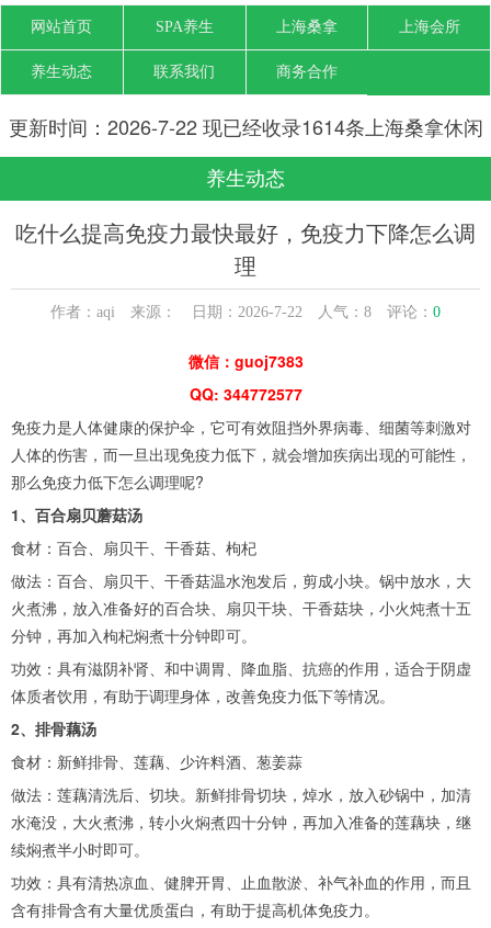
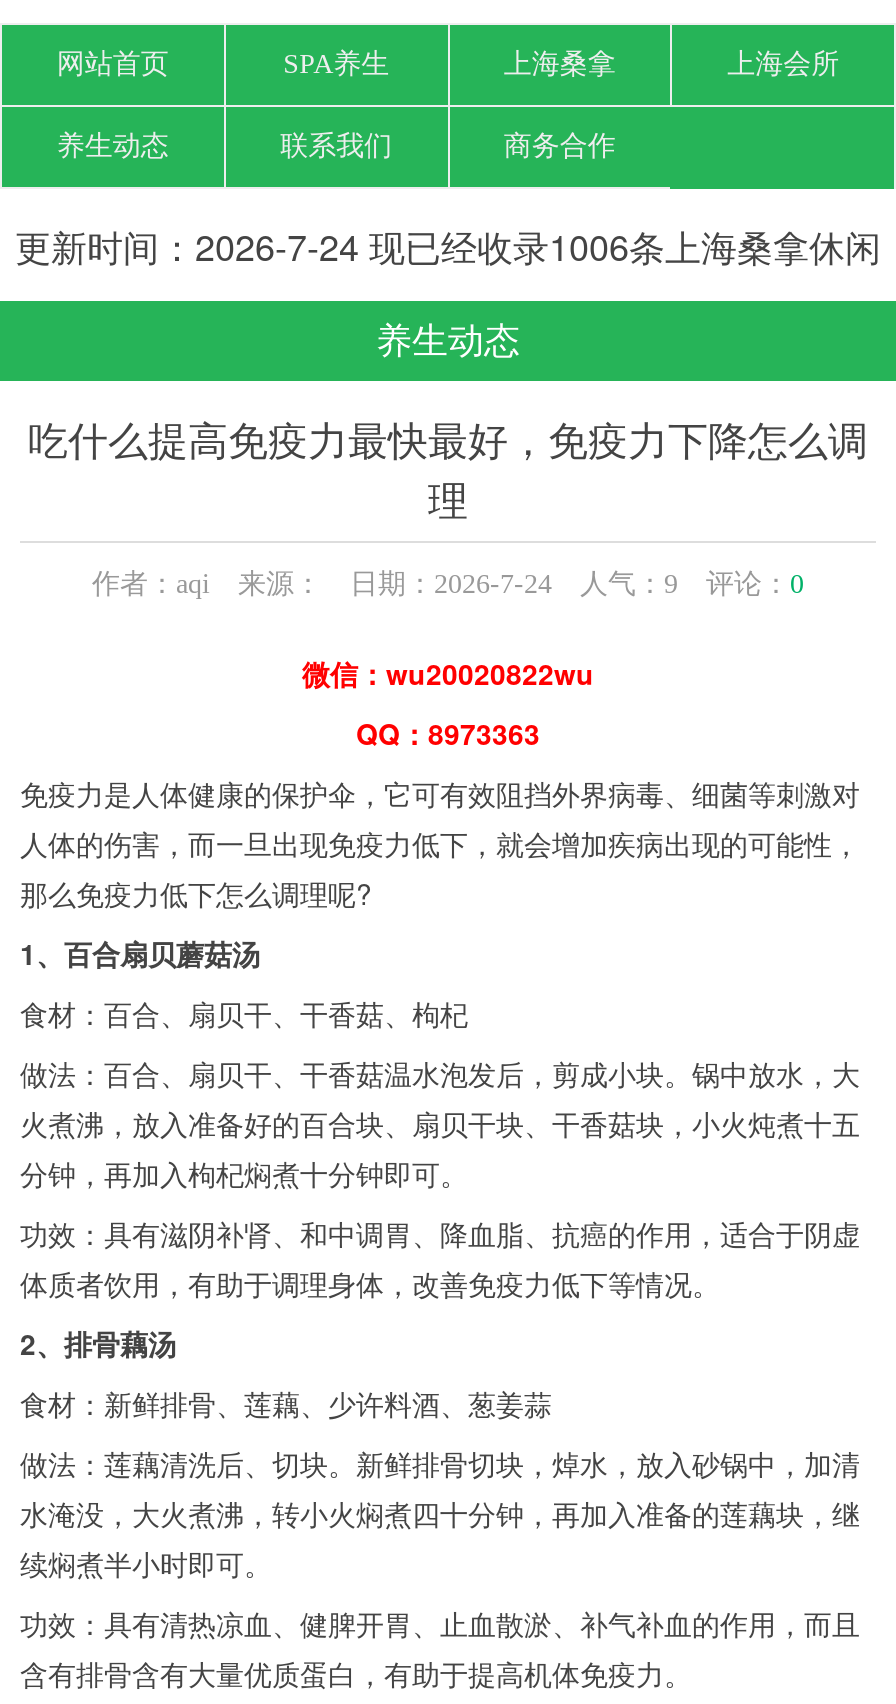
- 更新时间：2026-7-22 现已经收录1614条上海桑拿休闲
+ 更新时间：2026-7-24 现已经收录1006条上海桑拿休闲

- 作者：aqi 来源： 日期：2026-7-22 人气：8评论：0
+ 作者：aqi 来源： 日期：2026-7-24 人气：9评论：0

- 微信：guoj7383
+ 微信：wu20020822wu

- QQ: 344772577
+ QQ：8973363
